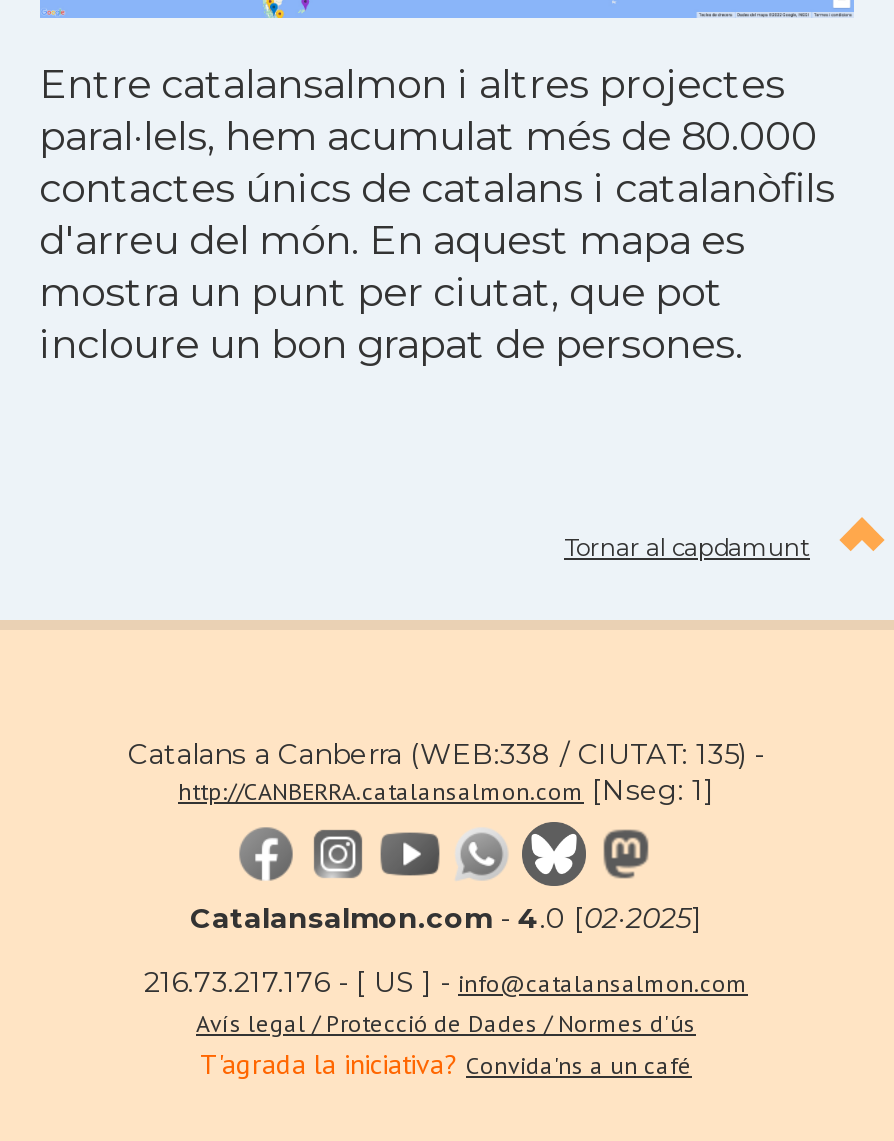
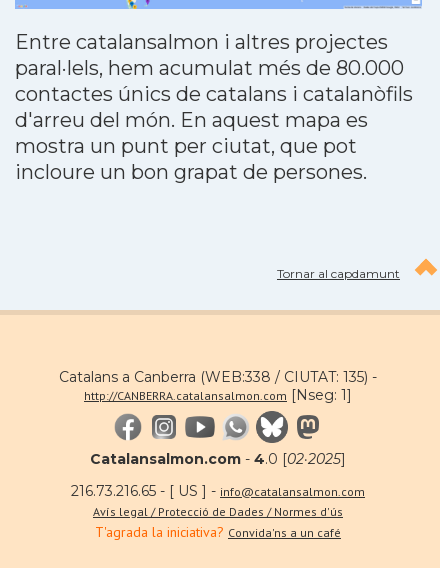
- 216.73.217.176 - [ US ] - info@catalansalmon.com
+ 216.73.216.65 - [ US ] - info@catalansalmon.com
